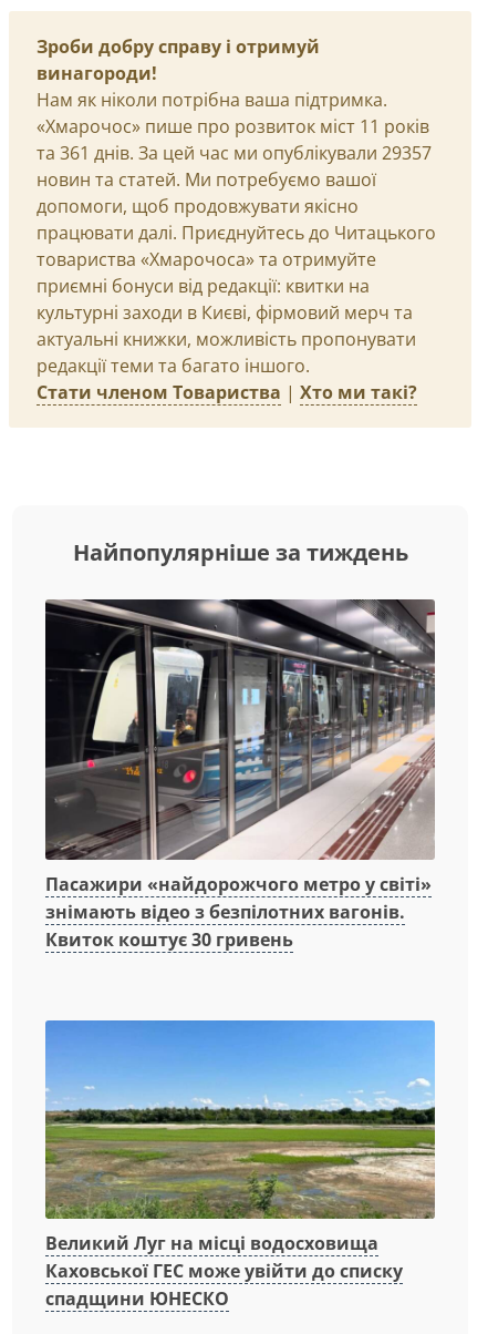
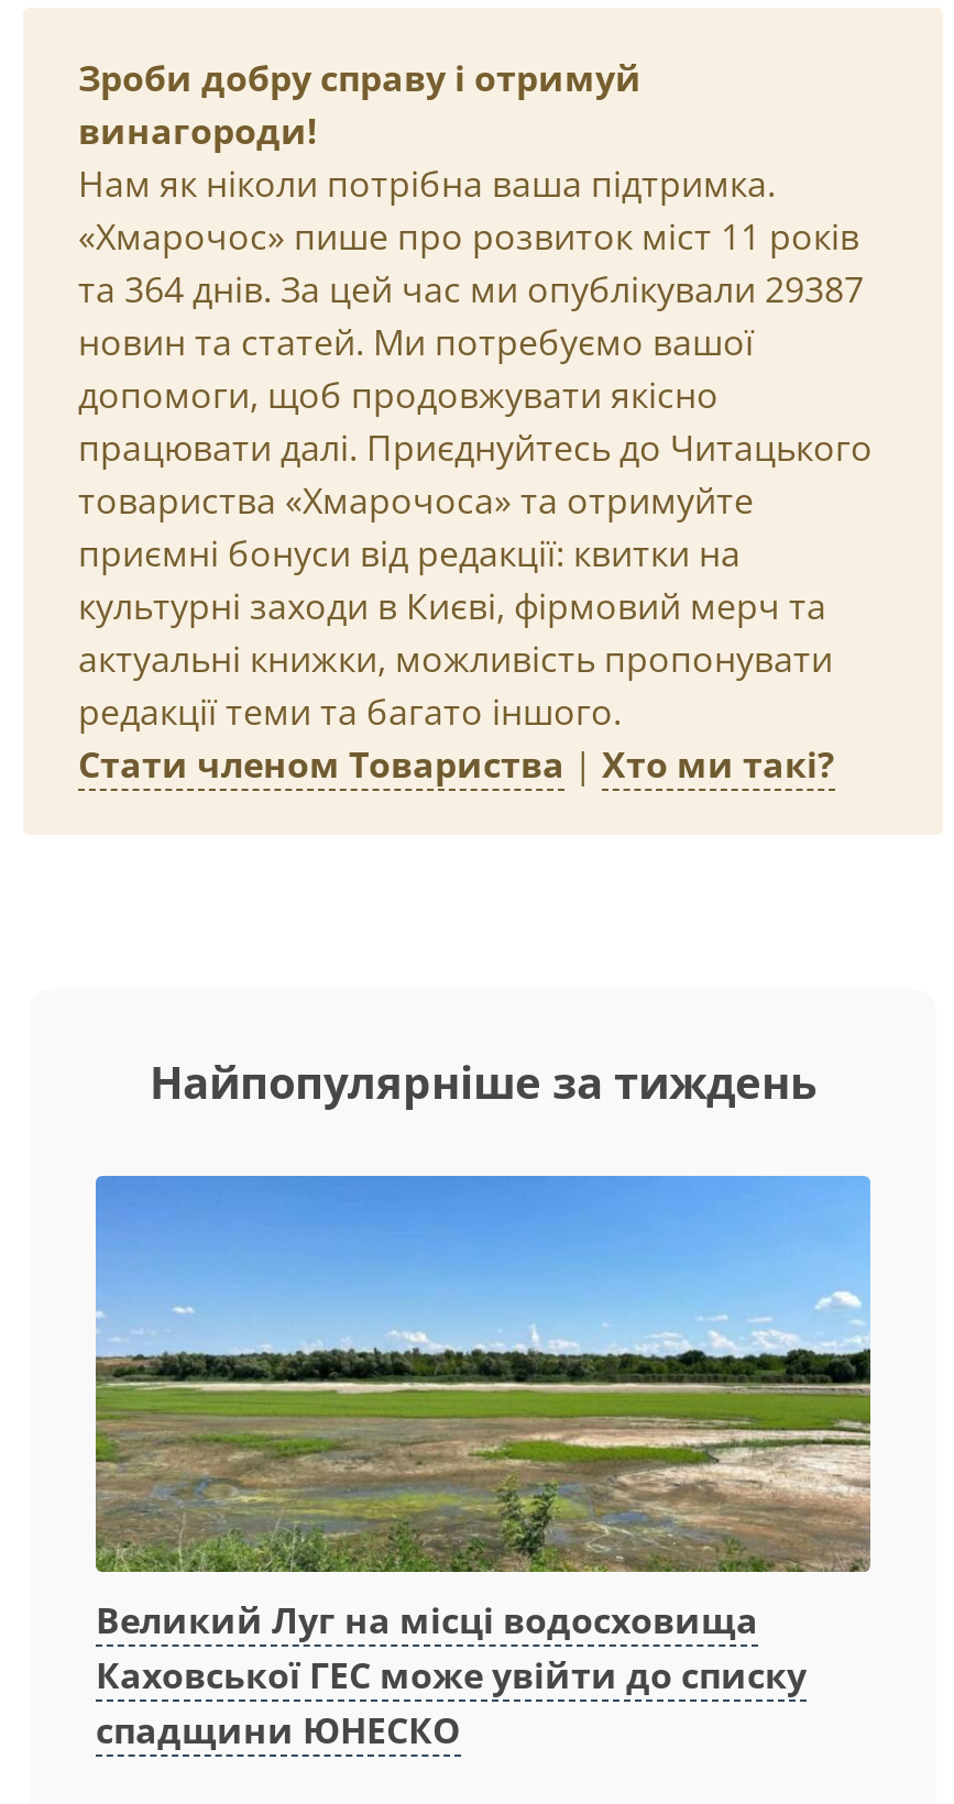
- та 361 днів. За цей час ми опублікували 29357
+ та 364 днів. За цей час ми опублікували 29387

- [image]
- Пасажири «найдорожчого метро у світі»
- знімають відео з безпілотних вагонів.
- Квиток коштує 30 гривень
